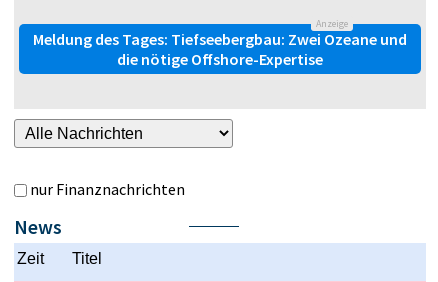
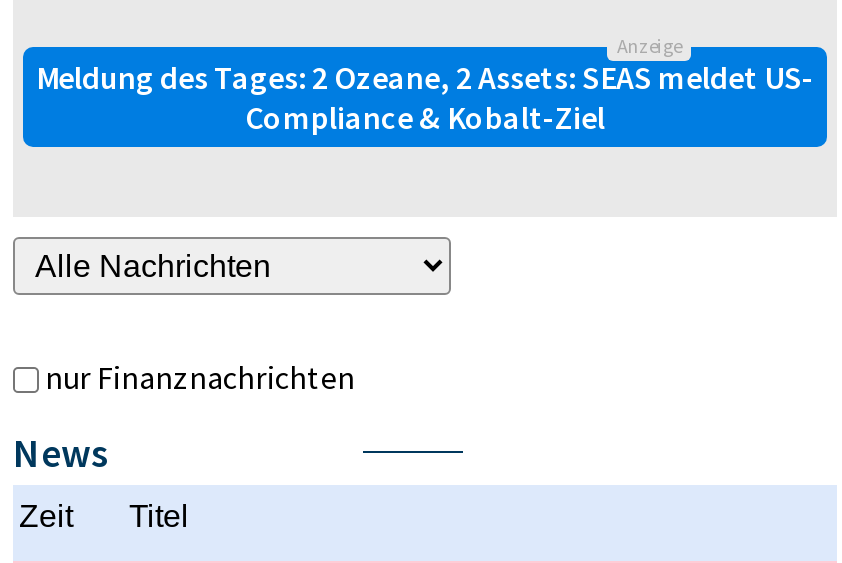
- Meldung des Tages: Tiefseebergbau: Zwei Ozeane und
- die nötige Offshore-Expertise
+ Meldung des Tages: 2 Ozeane, 2 Assets: SEAS meldet US-
+ Compliance & Kobalt-Ziel
